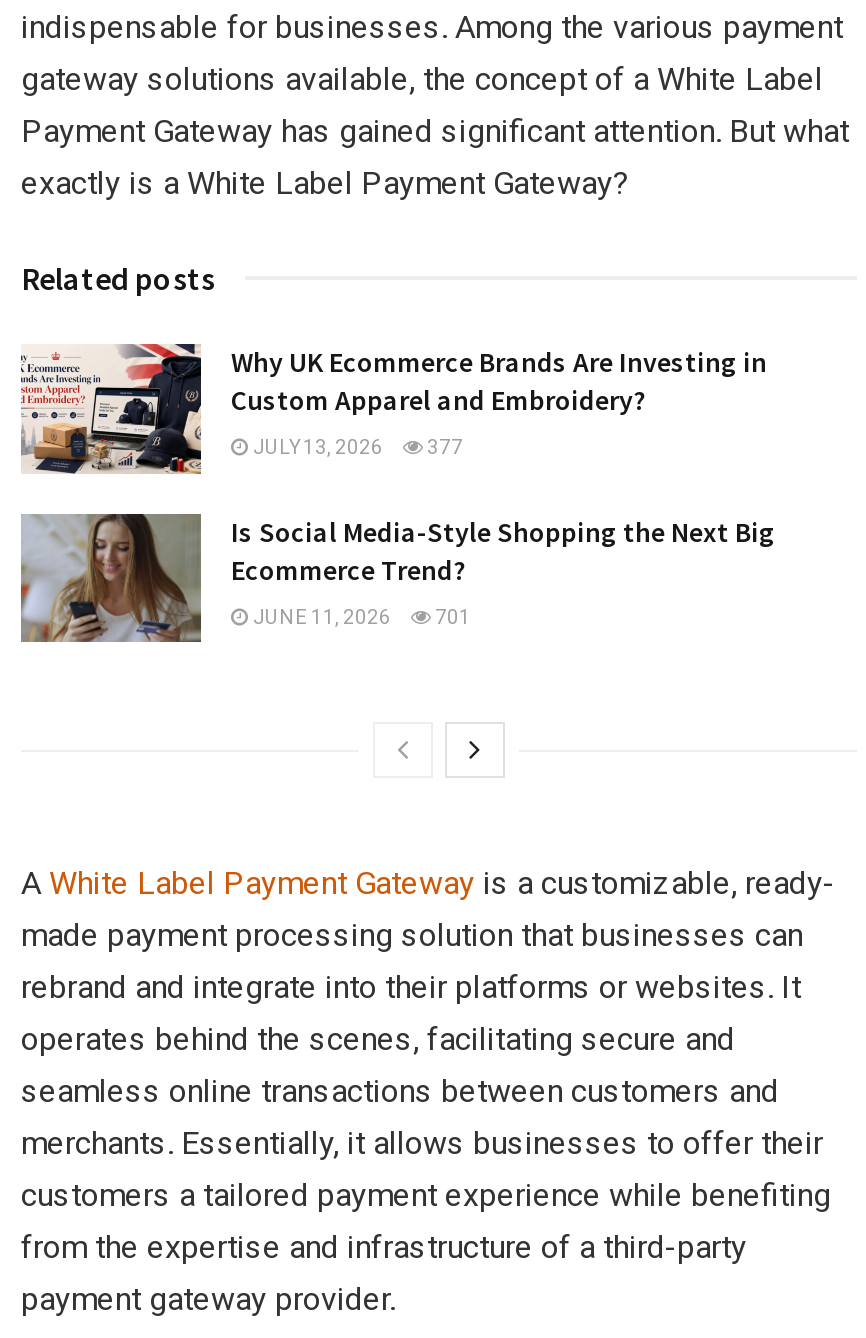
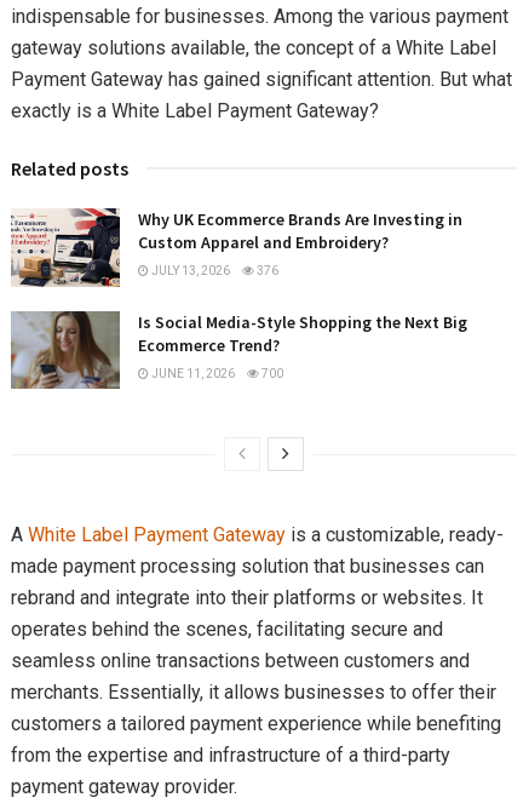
- JULY 13, 2026 377
+ JULY 13, 2026 376

- JUNE 11, 2026 701
+ JUNE 11, 2026 700
